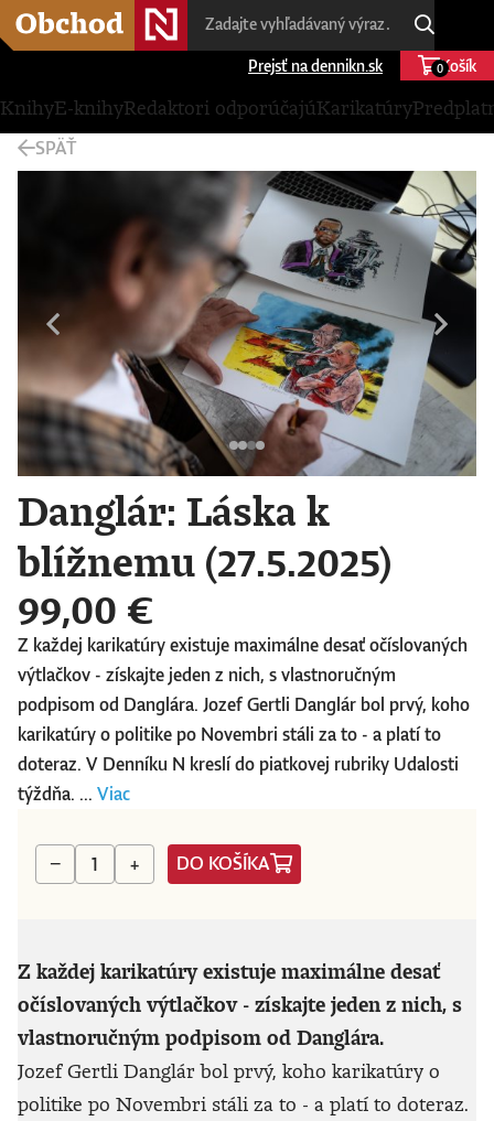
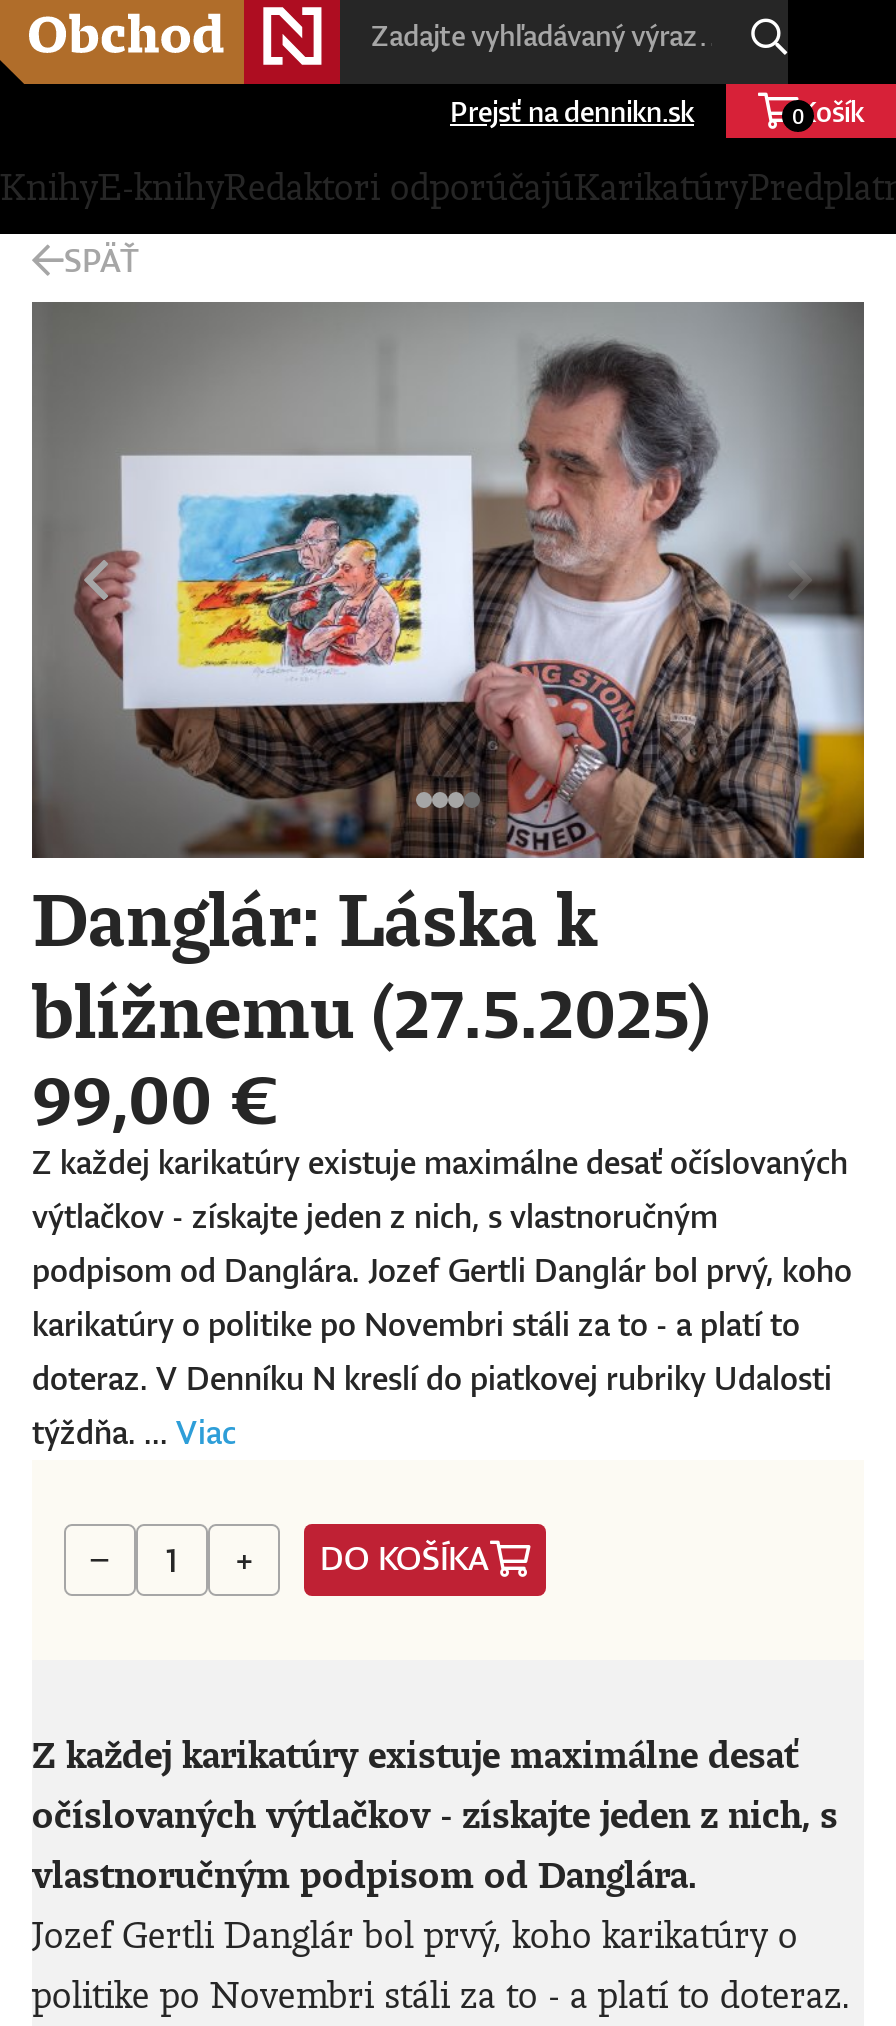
- [image]
+ [image]
